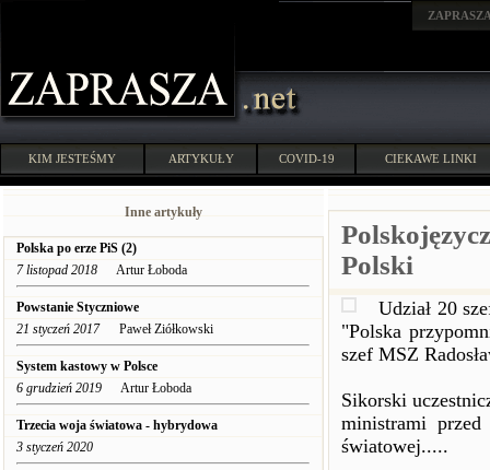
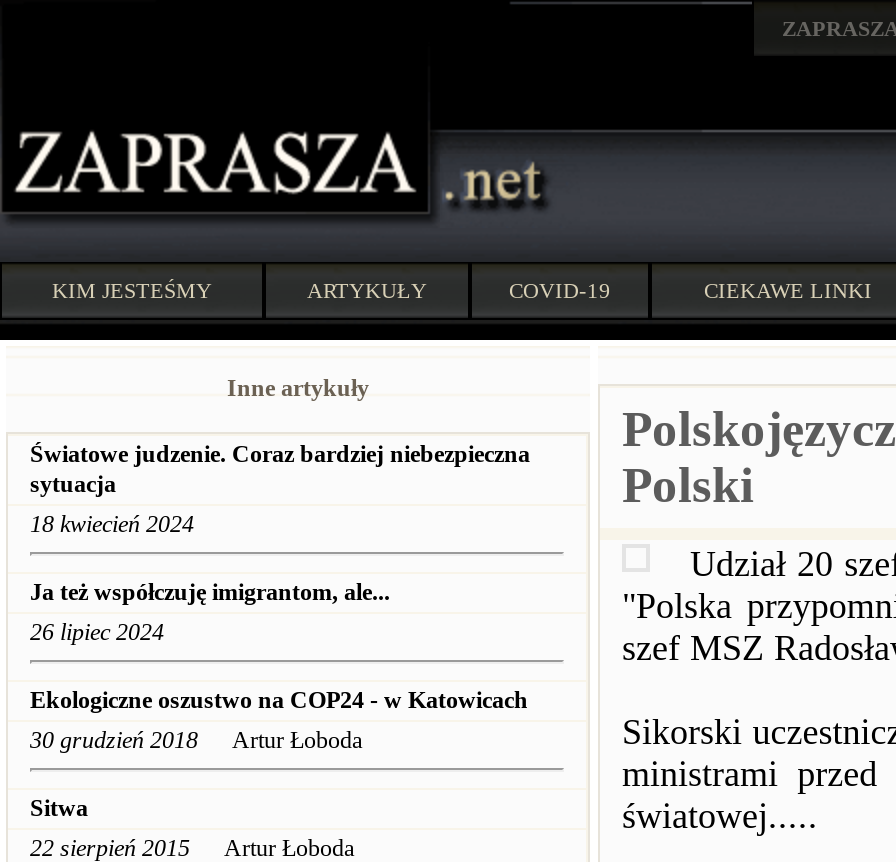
- Polska po erze PiS (2)
- 7 listopad 2018 Artur Łoboda
+ Światowe judzenie. Coraz bardziej niebezpieczna
+ sytuacja
+ 18 kwiecień 2024

- Powstanie Styczniowe
- 21 styczeń 2017 Paweł Ziółkowski
+ Ja też współczuję imigrantom, ale...
+ 26 lipiec 2024

- System kastowy w Polsce
- 6 grudzień 2019 Artur Łoboda
+ Ekologiczne oszustwo na COP24 - w Katowicach
+ 30 grudzień 2018 Artur Łoboda

- Trzecia woja światowa - hybrydowa
- 3 styczeń 2020
+ Sitwa
+ 22 sierpień 2015 Artur Łoboda
